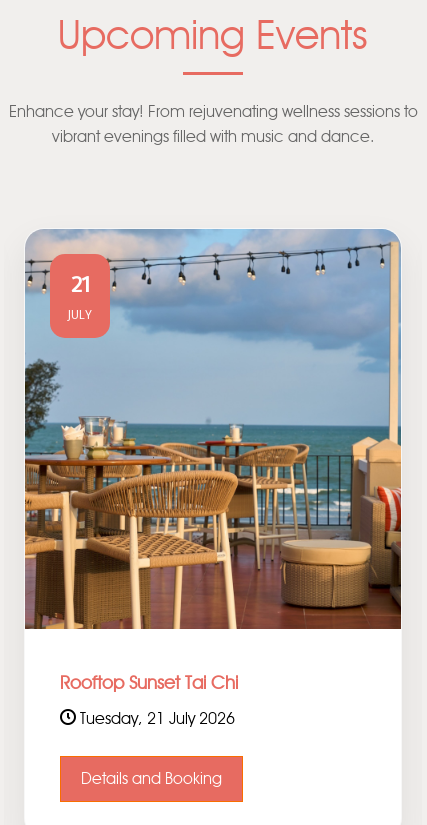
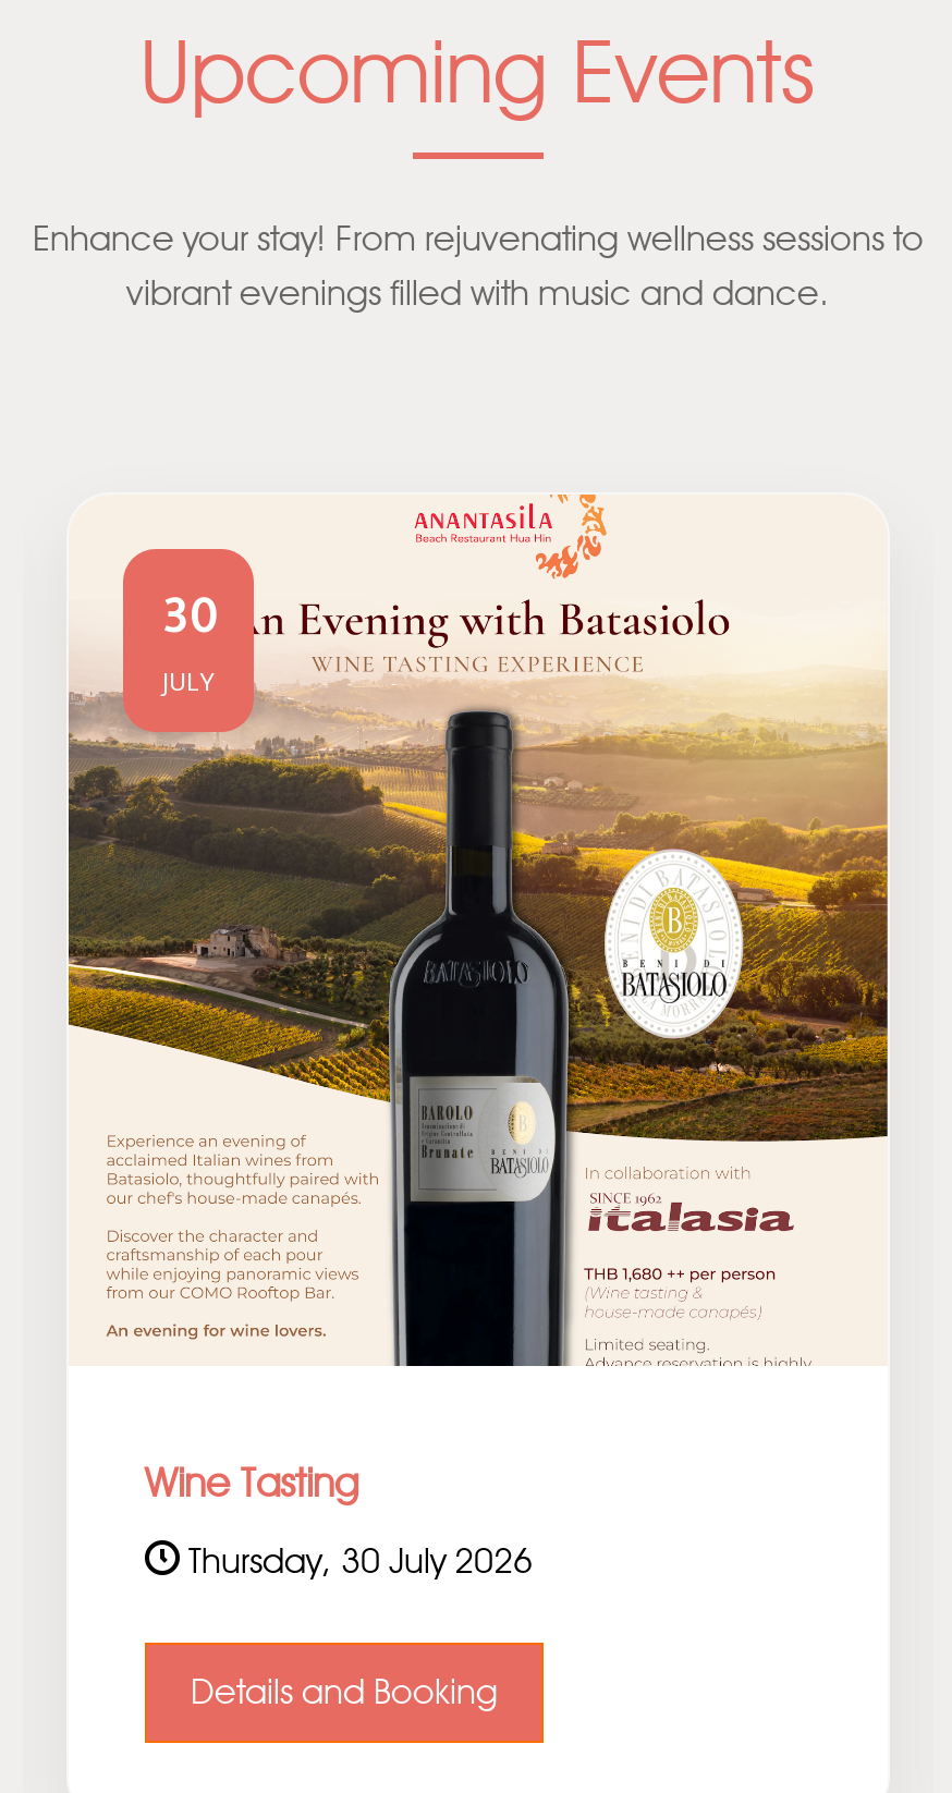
- [image]
- 21
+ [image]
+ 30

- Rooftop Sunset Tai Chi
+ Wine Tasting

- Tuesday, 21 July 2026
+ Thursday, 30 July 2026
